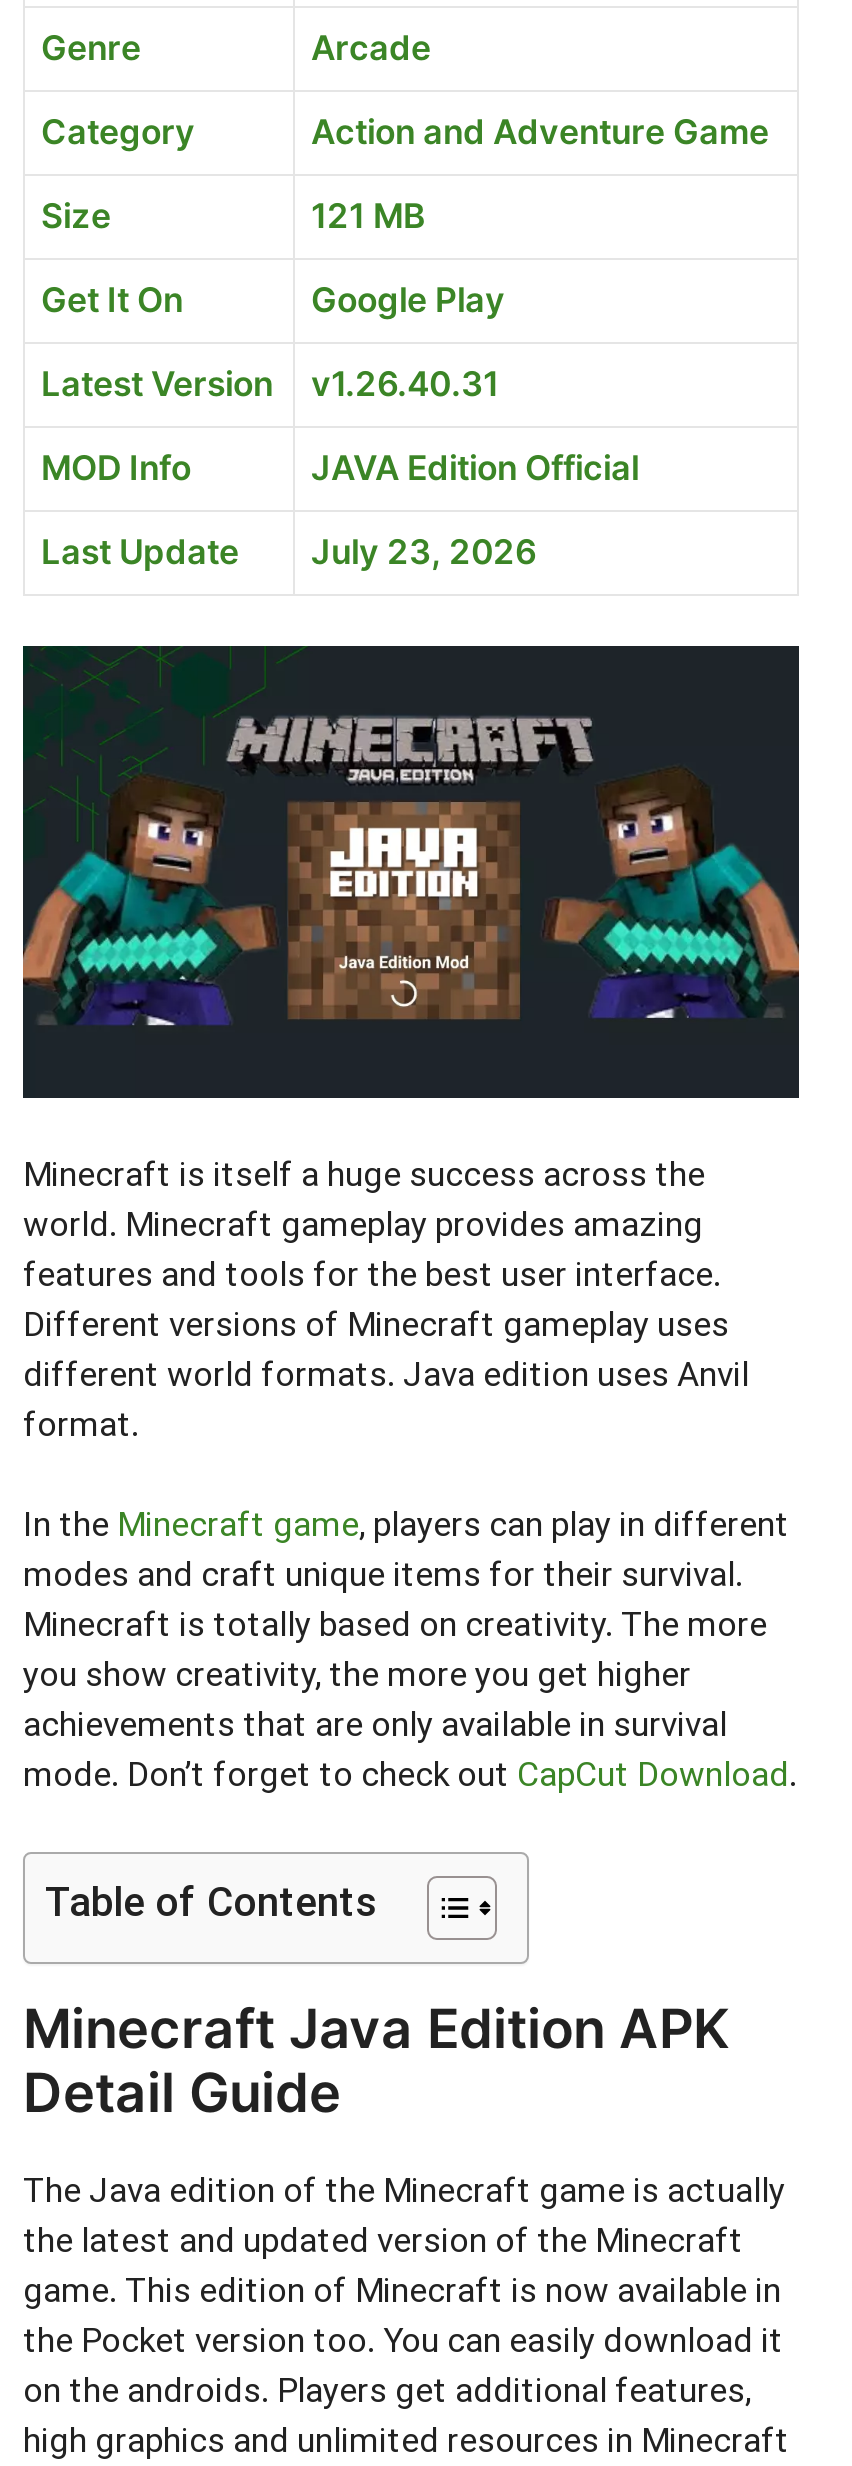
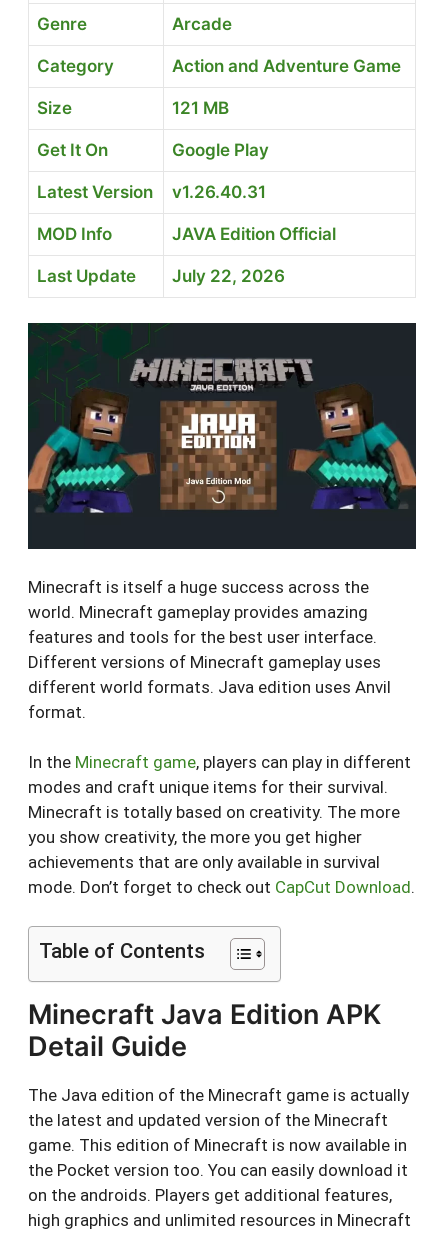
- Last Update July 23, 2026
+ Last Update July 22, 2026
